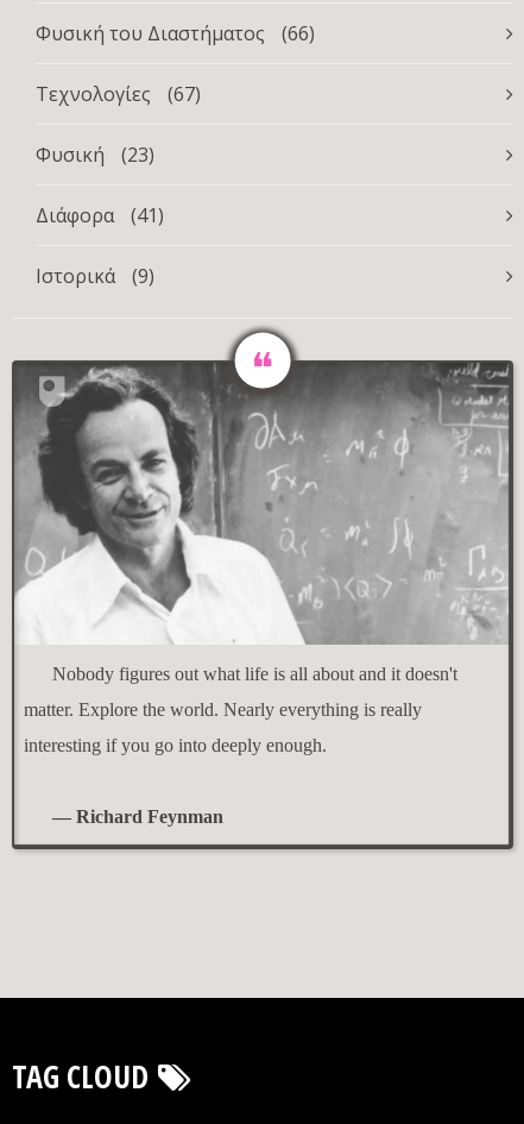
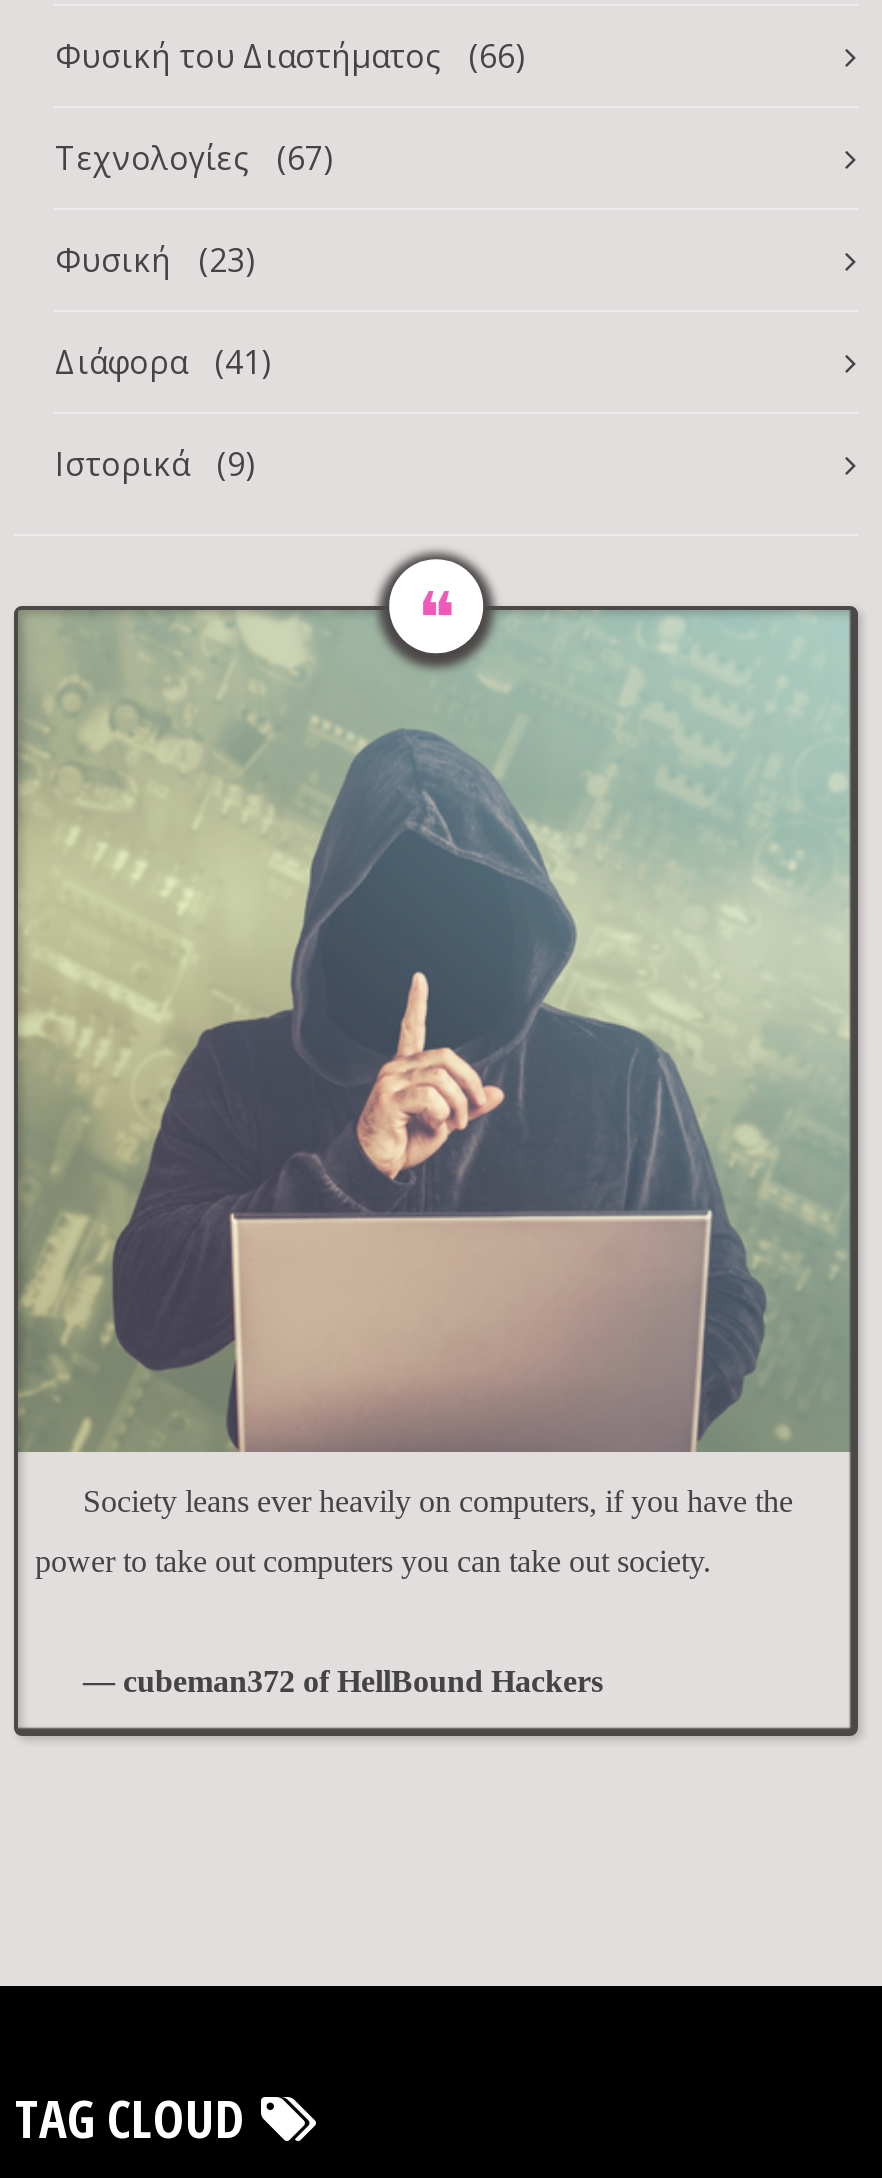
- [image]
- Nobody figures out what life is all about and it doesn't
- matter. Explore the world. Nearly everything is really
- interesting if you go into deeply enough.
+ [image]
+ Society leans ever heavily on computers, if you have the
+ power to take out computers you can take out society.

- — Richard Feynman
+ — cubeman372 of HellBound Hackers
